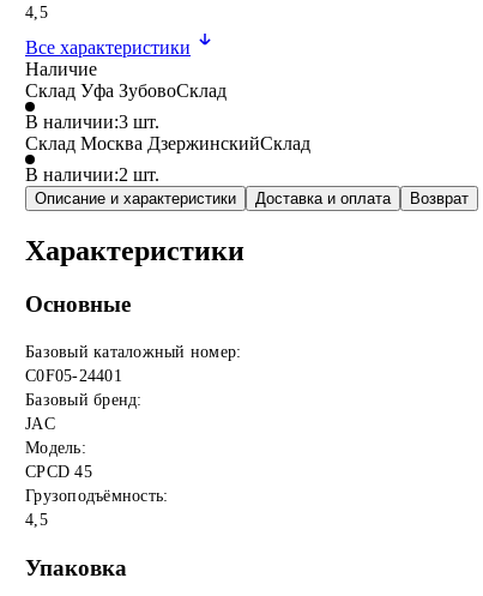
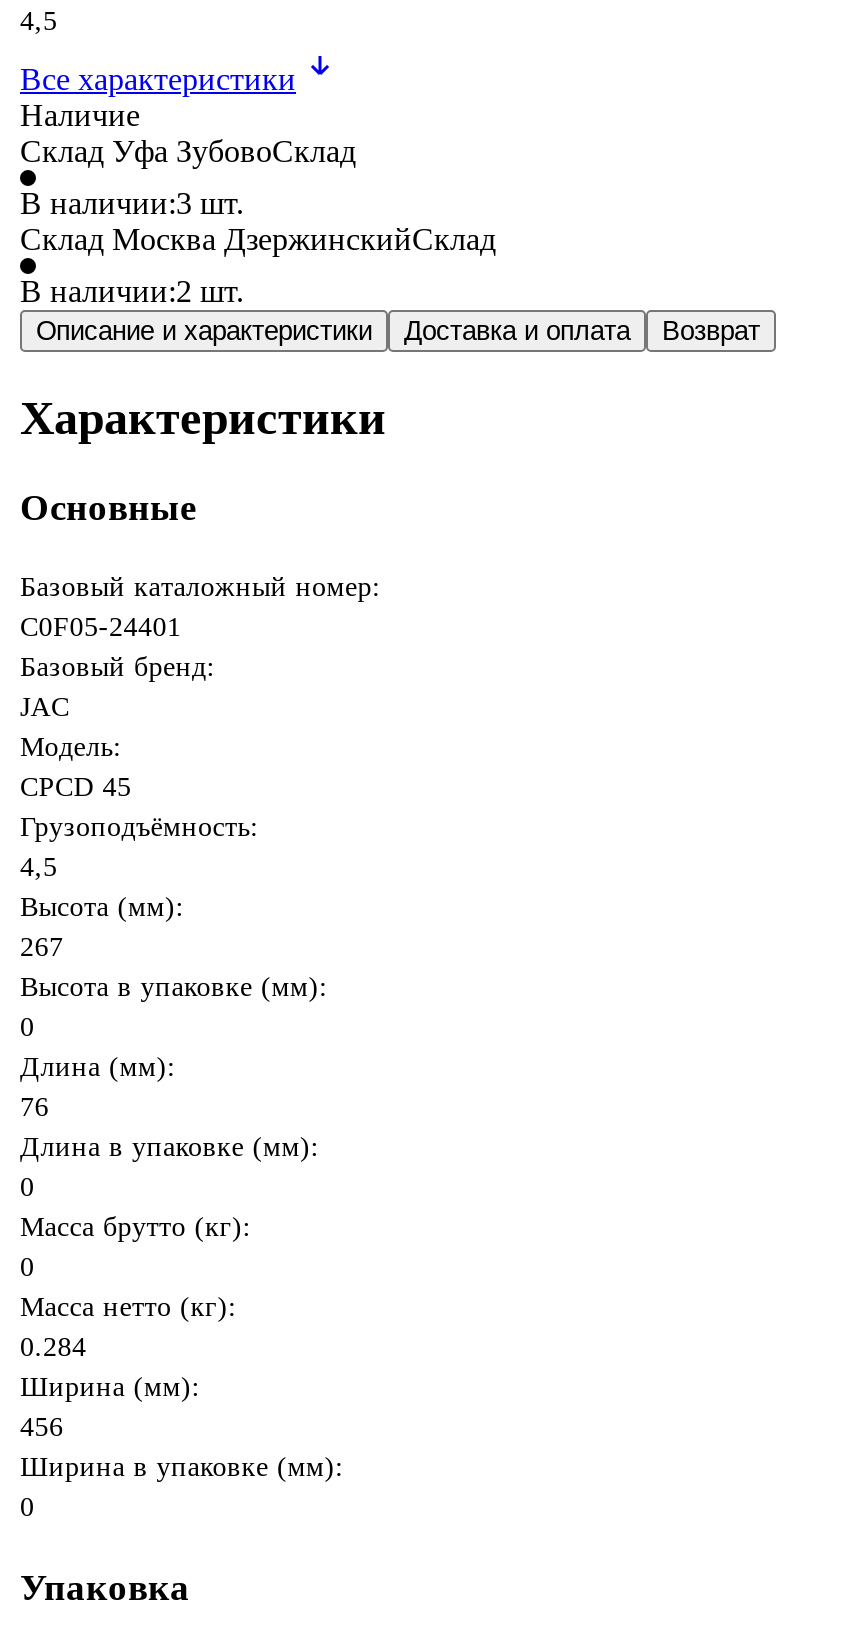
+ Высота (мм):
+ 267
+ Высота в упаковке (мм):
+ 0
+ Длина (мм):
+ 76
+ Длина в упаковке (мм):
+ 0
+ Масса брутто (кг):
+ 0
+ Масса нетто (кг):
+ 0.284
+ Ширина (мм):
+ 456
+ Ширина в упаковке (мм):
+ 0
